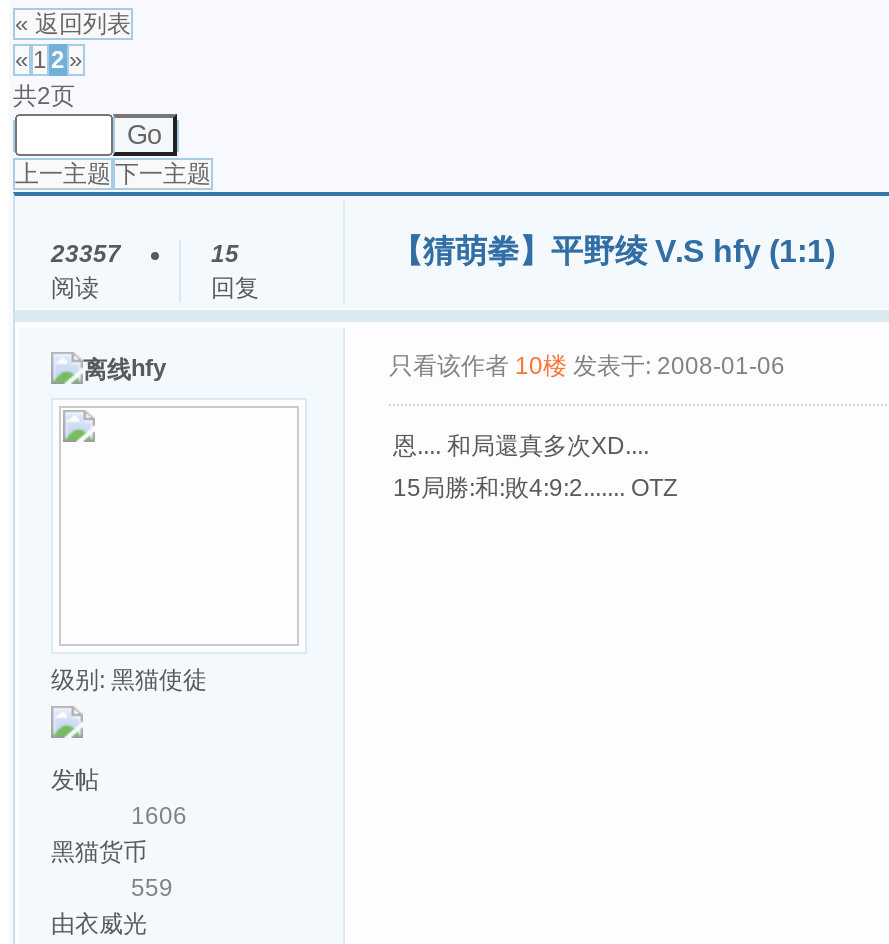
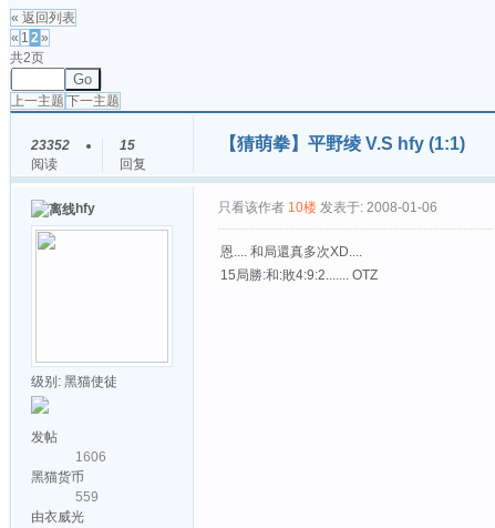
- 23357
+ 23352
